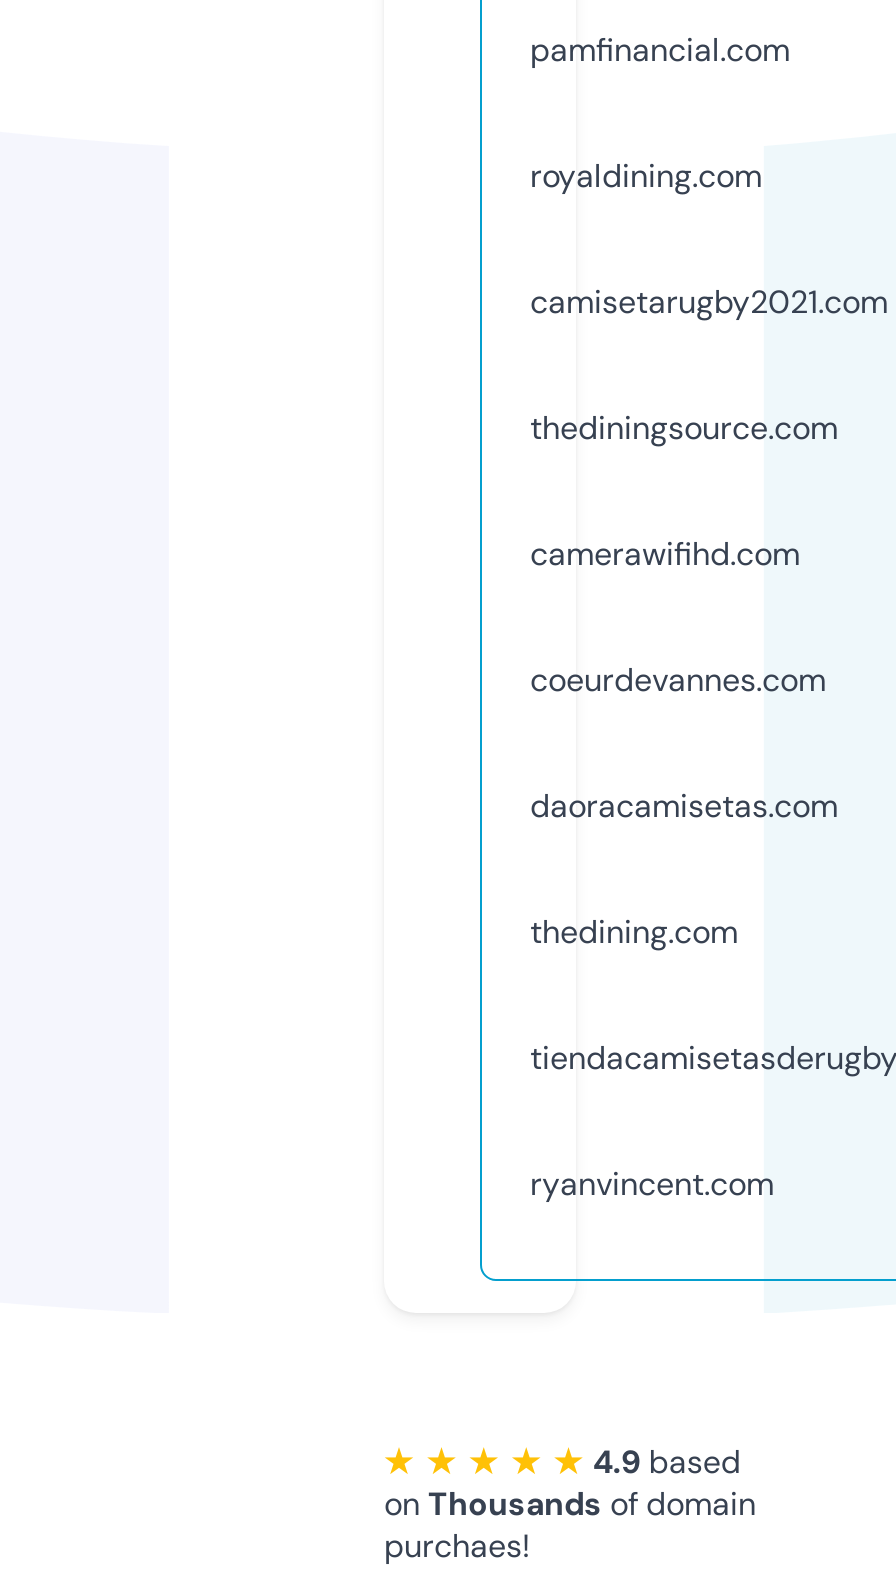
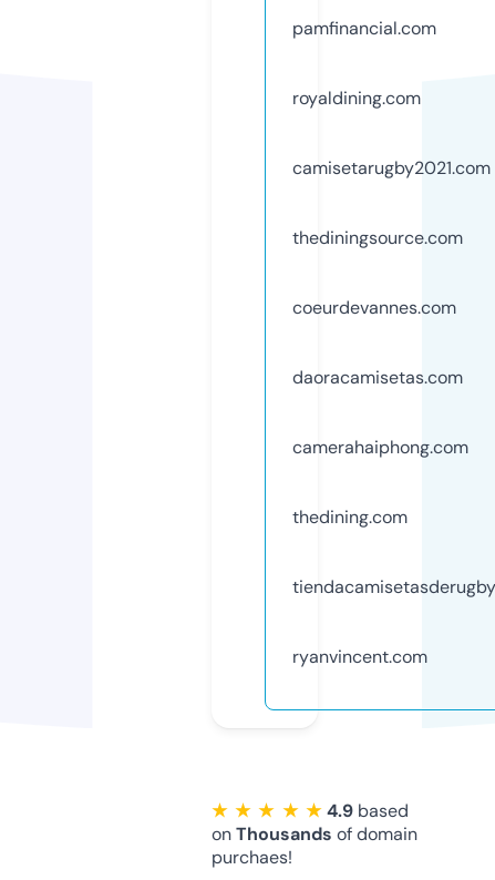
- camerawifihd.com

moved up: coeurdevannes.com | daoracamisetas.com

+ camerahaiphong.com
